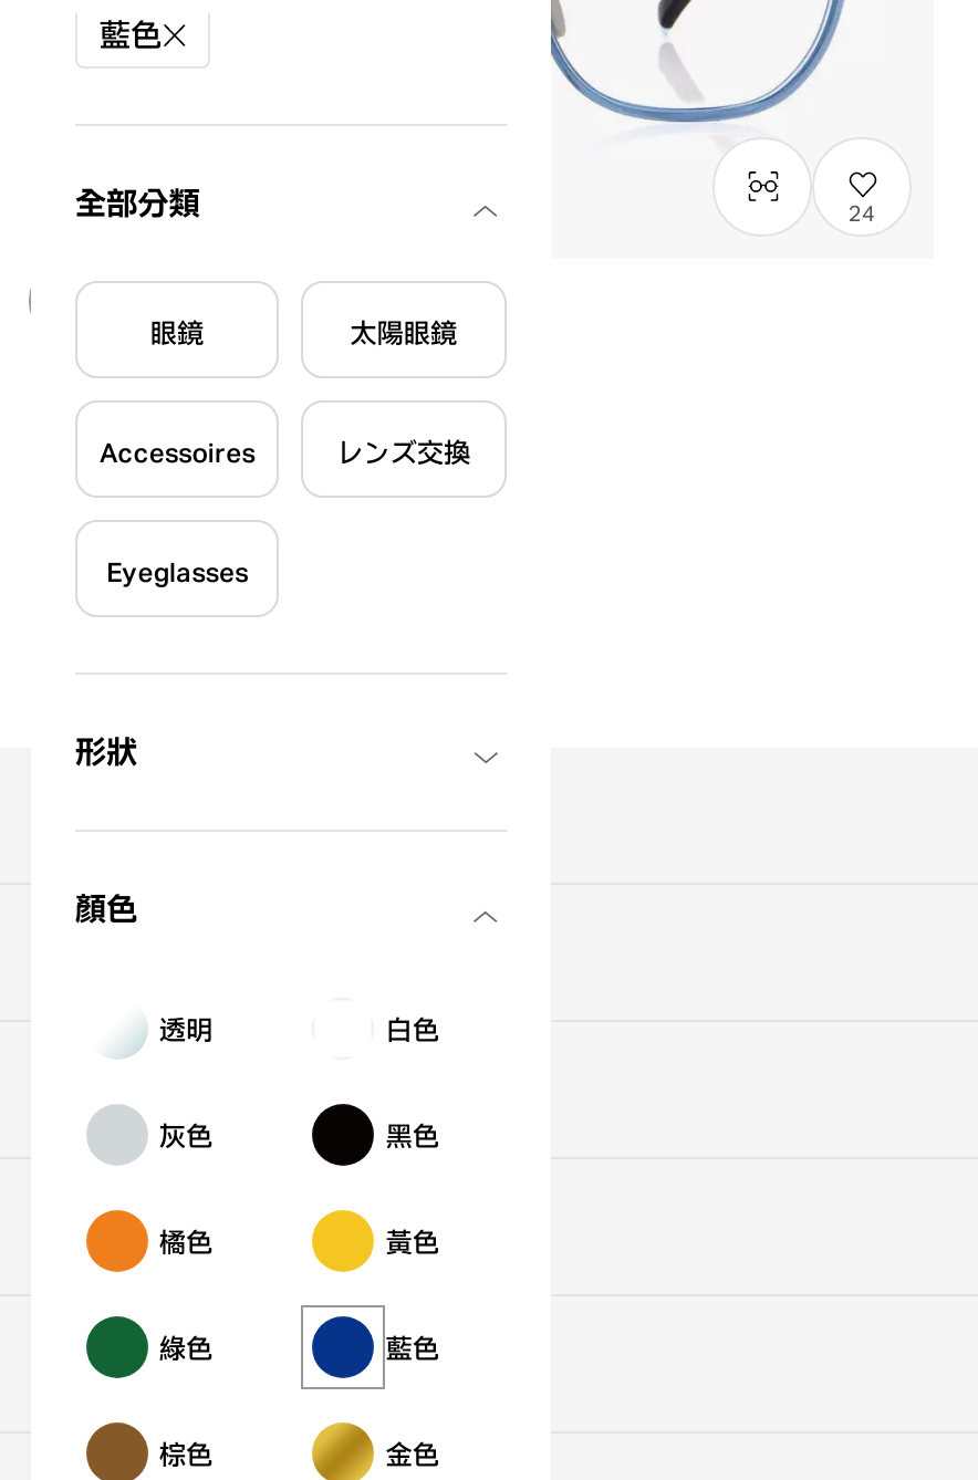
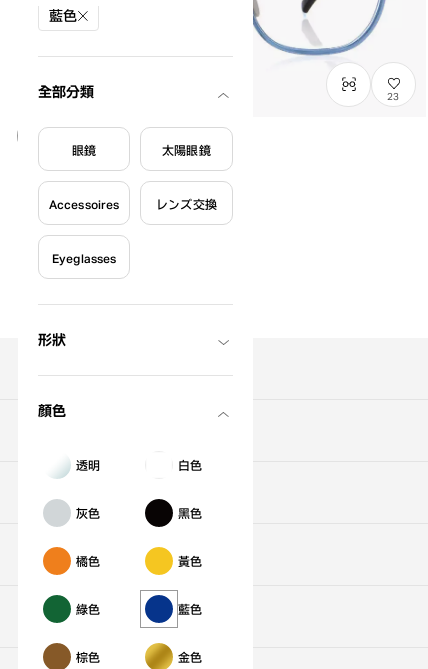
- 24
+ 23
